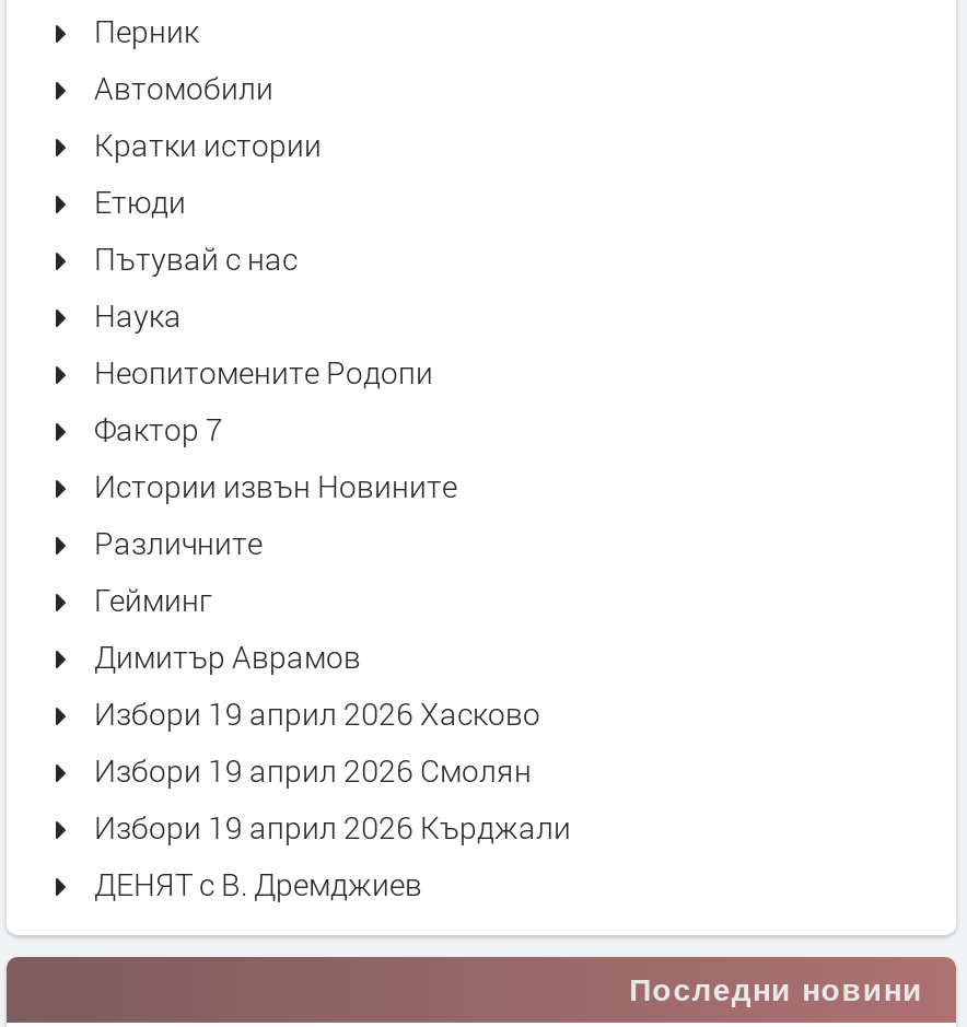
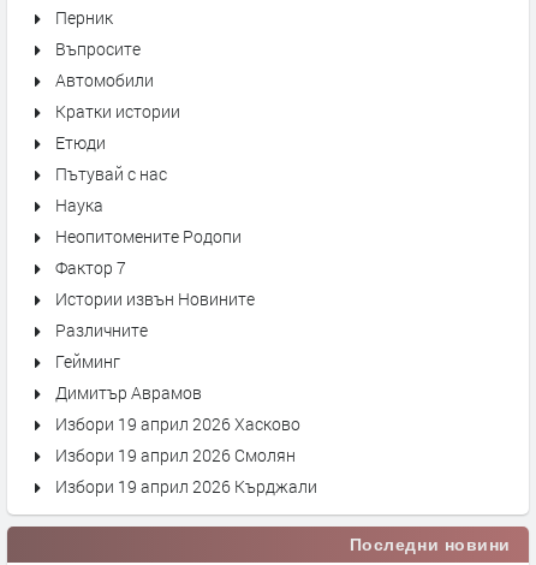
+ Въпросите

moved down: Автомобили | Кратки истории | Етюди | ... | Избори 19 април 2026 Смолян | Избори 19 април 2026 Кърджали

- ДЕНЯТ с В. Дремджиев
